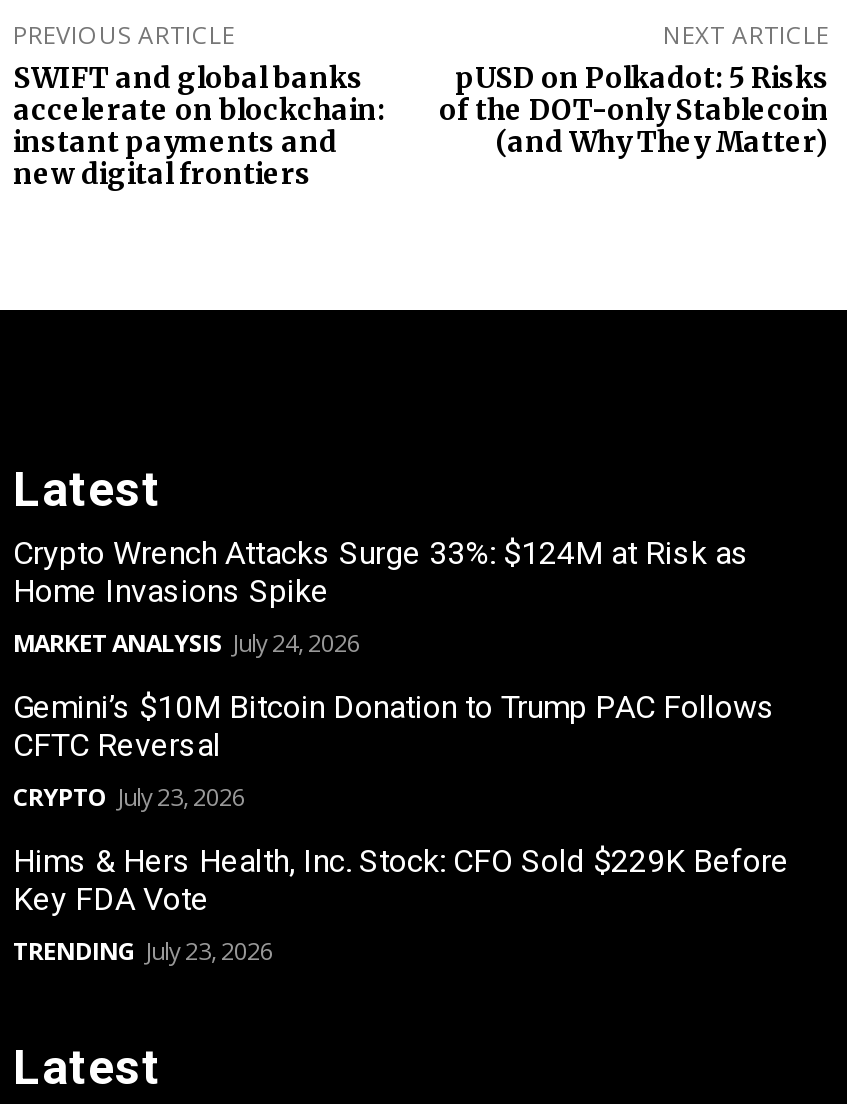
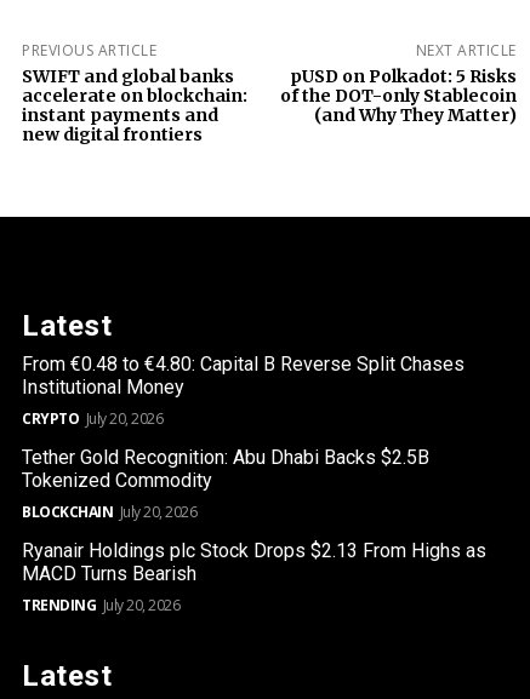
- Crypto Wrench Attacks Surge 33%: $124M at Risk as
- Home Invasions Spike
- MARKET ANALYSIS July 24, 2026
+ From €0.48 to €4.80: Capital B Reverse Split Chases
+ Institutional Money
+ CRYPTO July 20, 2026

- Gemini’s $10M Bitcoin Donation to Trump PAC Follows
- CFTC Reversal
- CRYPTO July 23, 2026
+ Tether Gold Recognition: Abu Dhabi Backs $2.5B
+ Tokenized Commodity
+ BLOCKCHAIN July 20, 2026

- Hims & Hers Health, Inc. Stock: CFO Sold $229K Before
- Key FDA Vote
- TRENDING July 23, 2026
+ Ryanair Holdings plc Stock Drops $2.13 From Highs as
+ MACD Turns Bearish
+ TRENDING July 20, 2026
